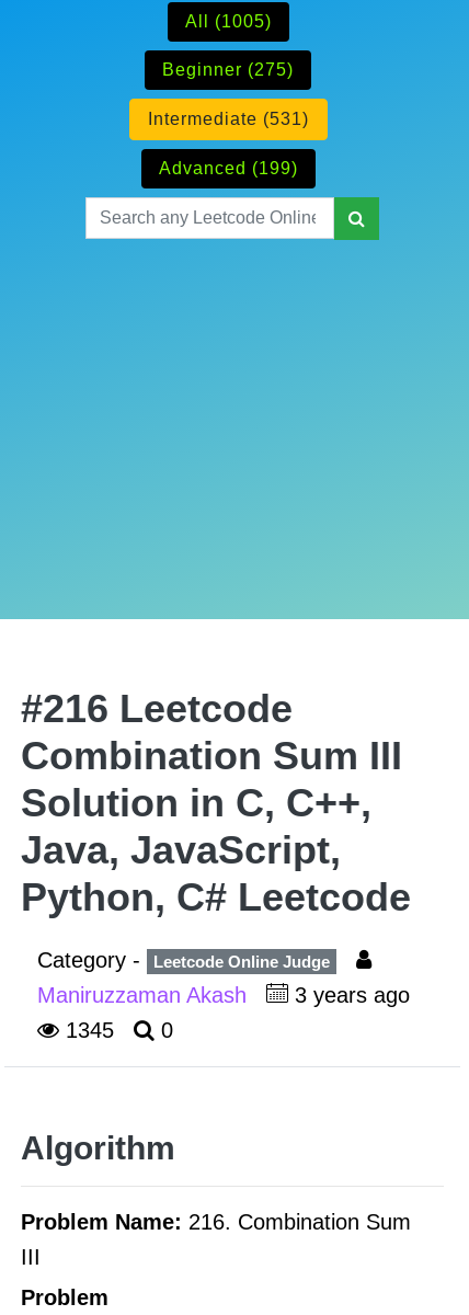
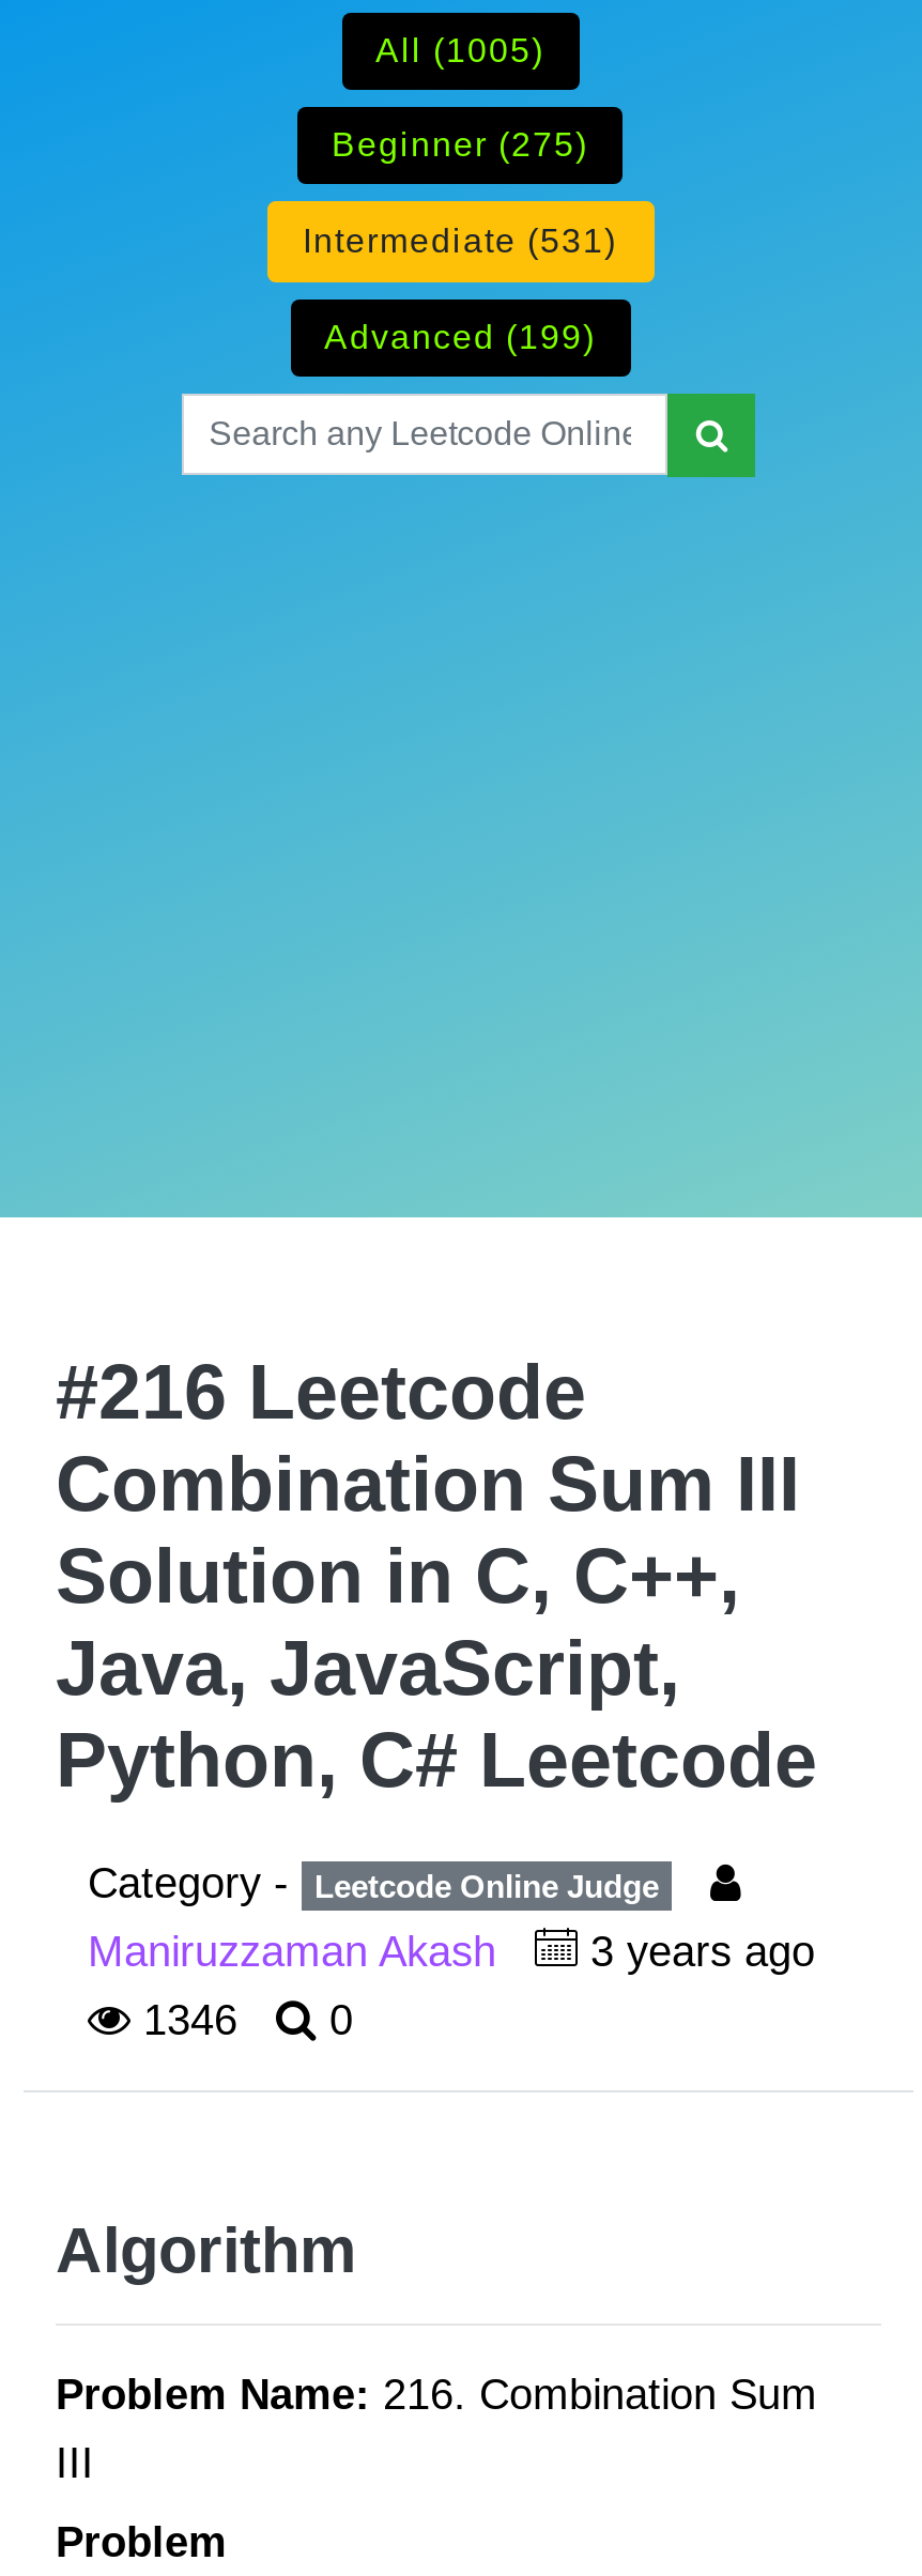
- 1345 0
+ 1346 0
